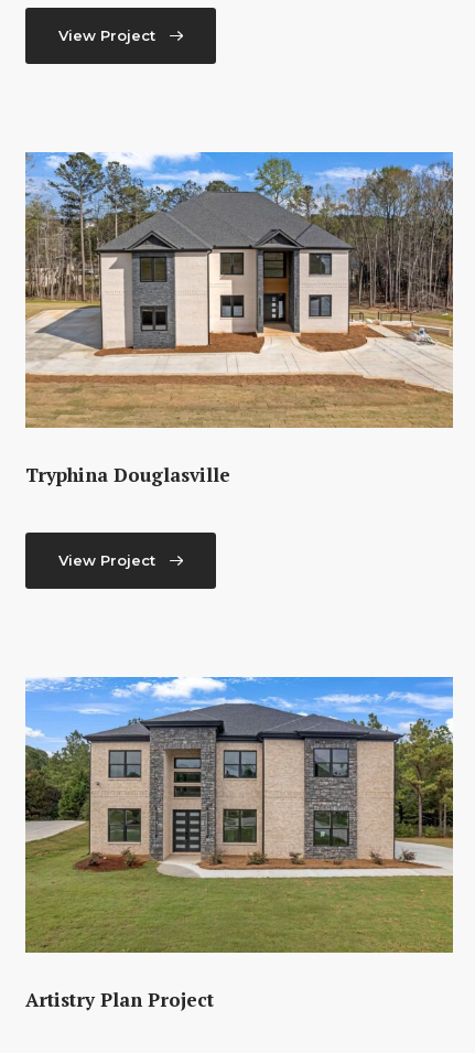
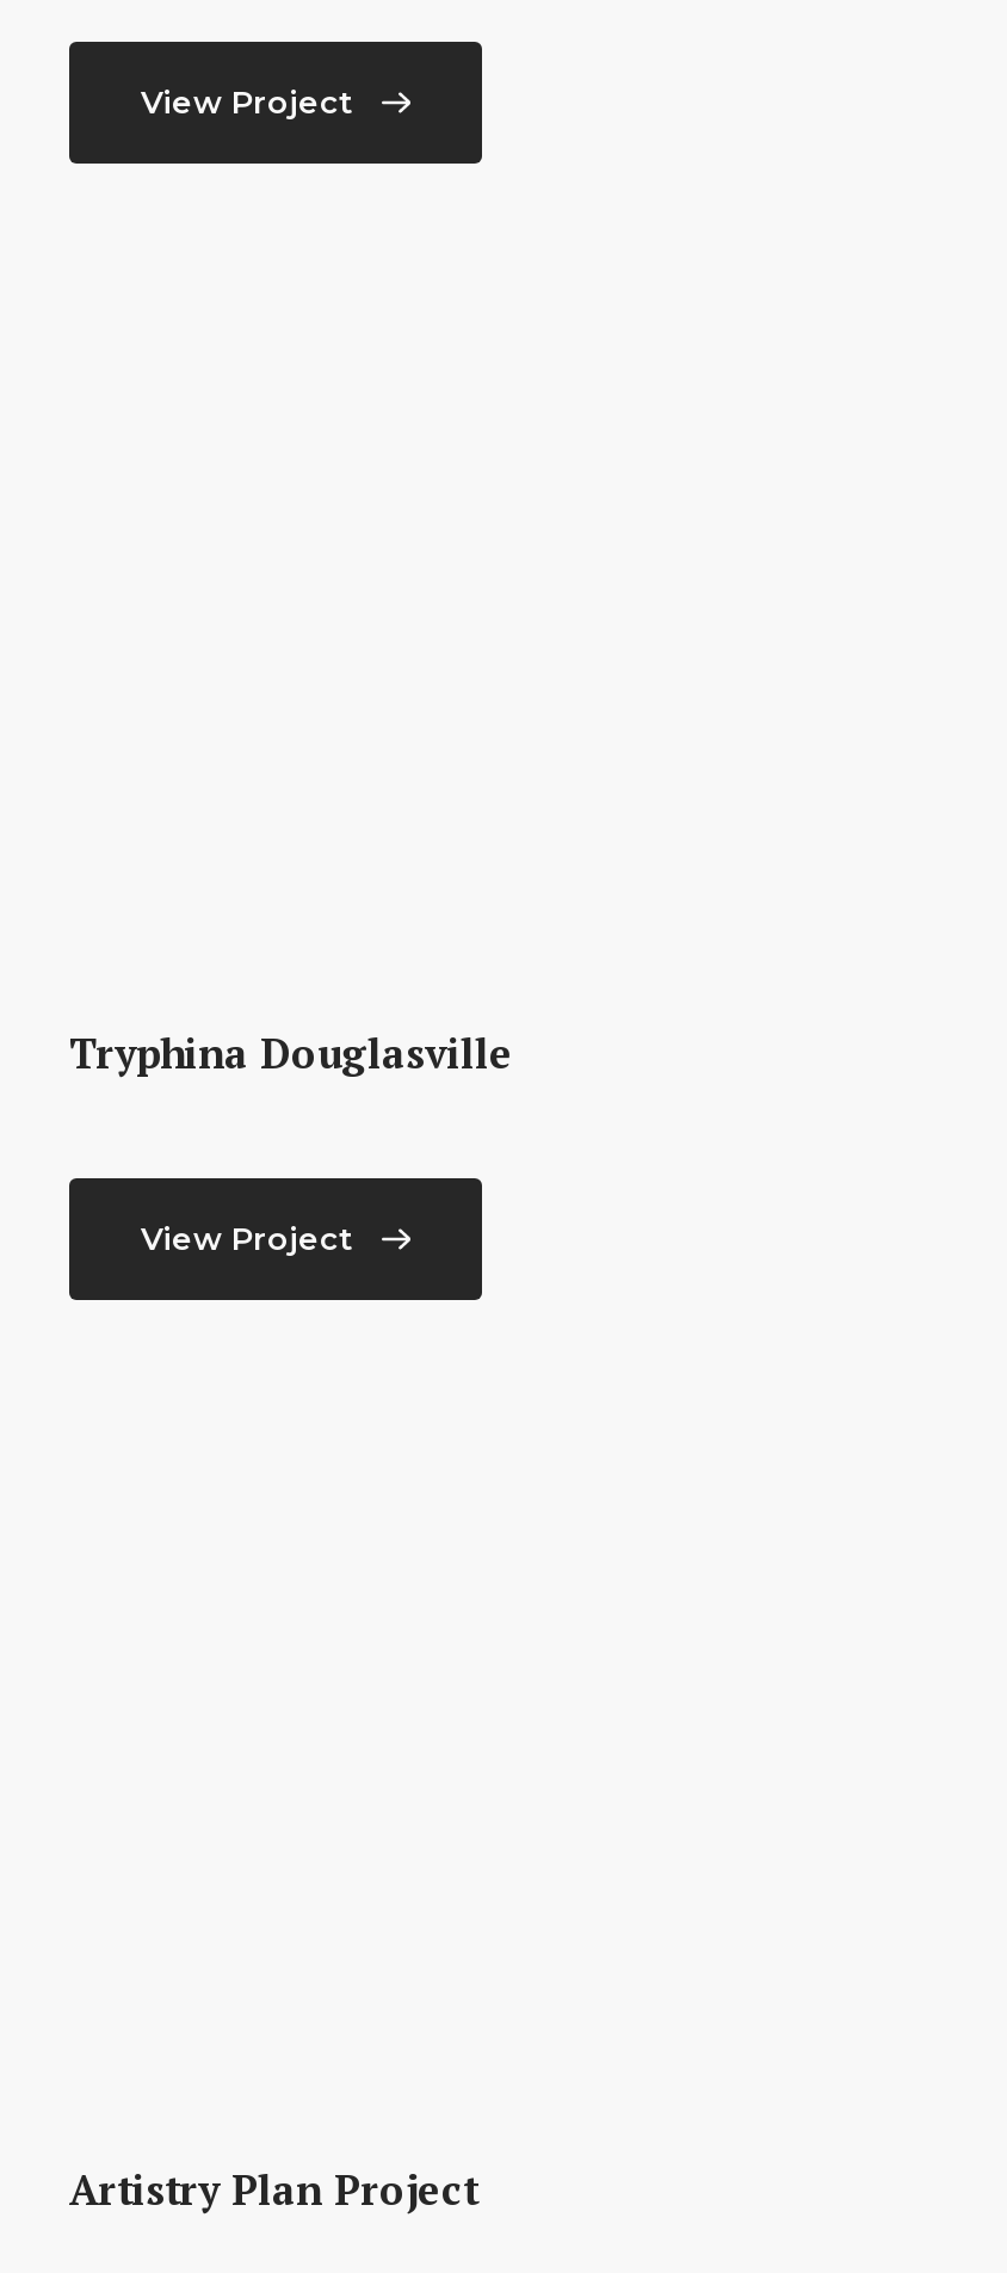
- [image]

- [image]
